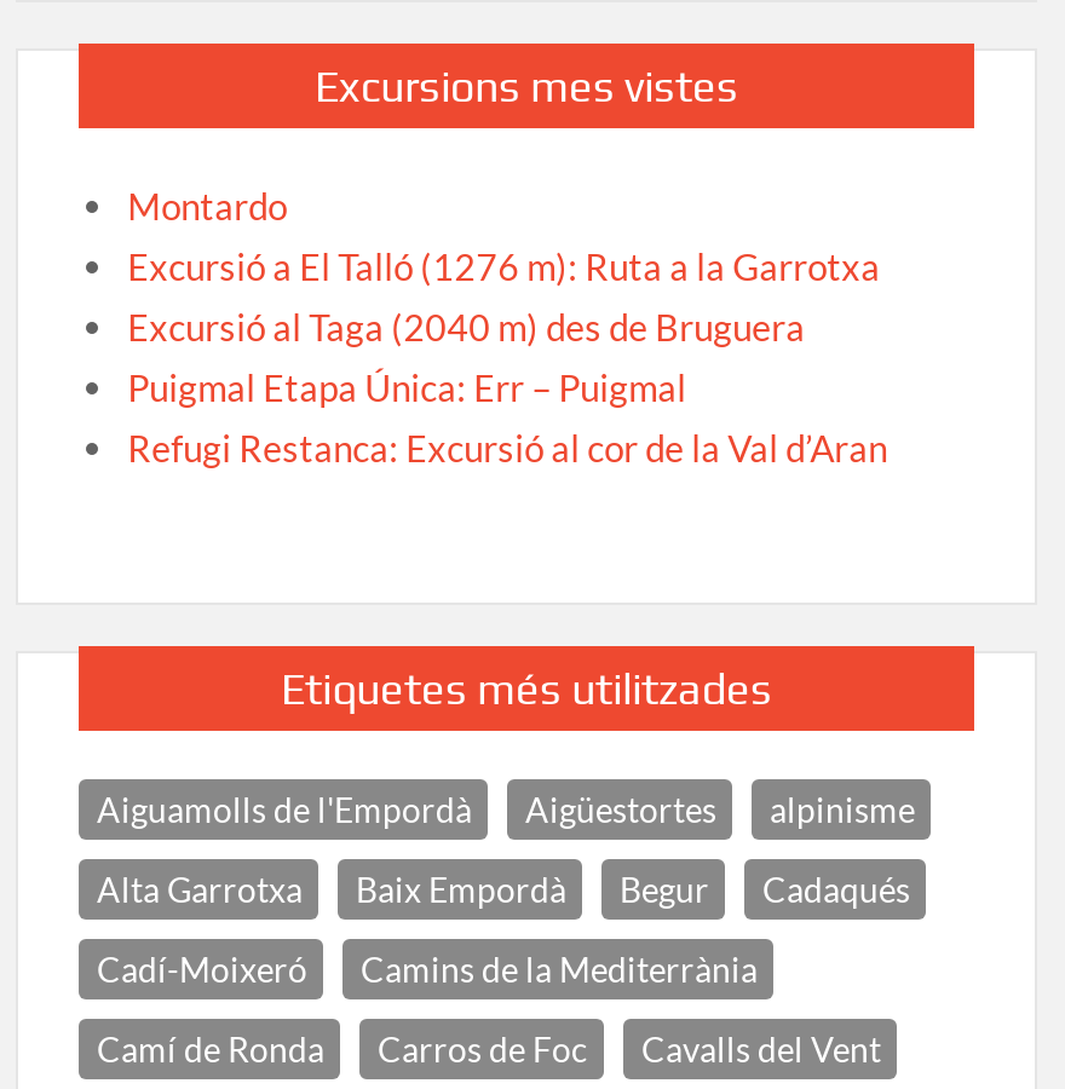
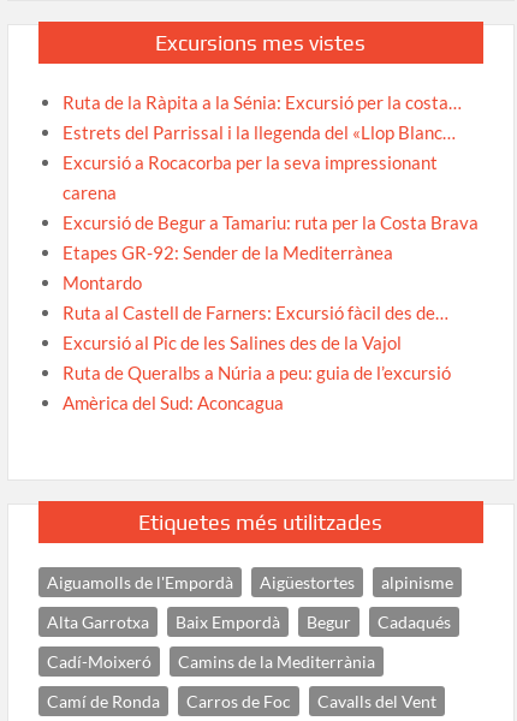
+ Ruta de la Ràpita a la Sénia: Excursió per la costa…
+ Estrets del Parrissal i la llegenda del «Llop Blanc…
+ Excursió a Rocacorba per la seva impressionant
+ carena
+ Excursió de Begur a Tamariu: ruta per la Costa Brava
+ Etapes GR-92: Sender de la Mediterrànea

- Excursió a El Talló (1276 m): Ruta a la Garrotxa
- Excursió al Taga (2040 m) des de Bruguera
- Puigmal Etapa Única: Err – Puigmal
- Refugi Restanca: Excursió al cor de la Val d’Aran
+ Ruta al Castell de Farners: Excursió fàcil des de…
+ Excursió al Pic de les Salines des de la Vajol
+ Ruta de Queralbs a Núria a peu: guia de l’excursió
+ Amèrica del Sud: Aconcagua
